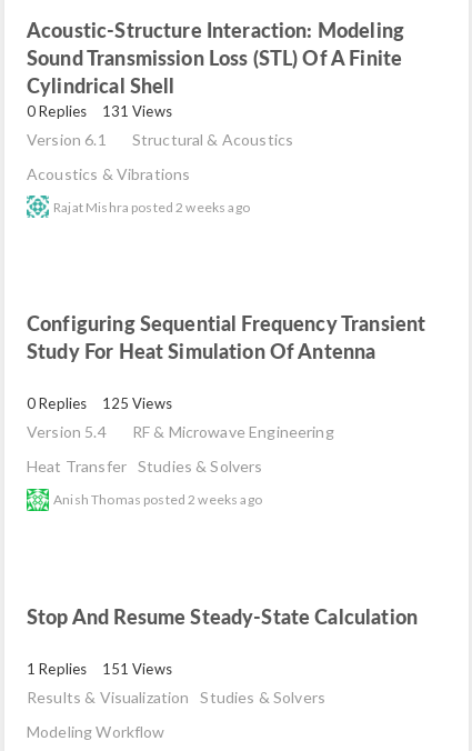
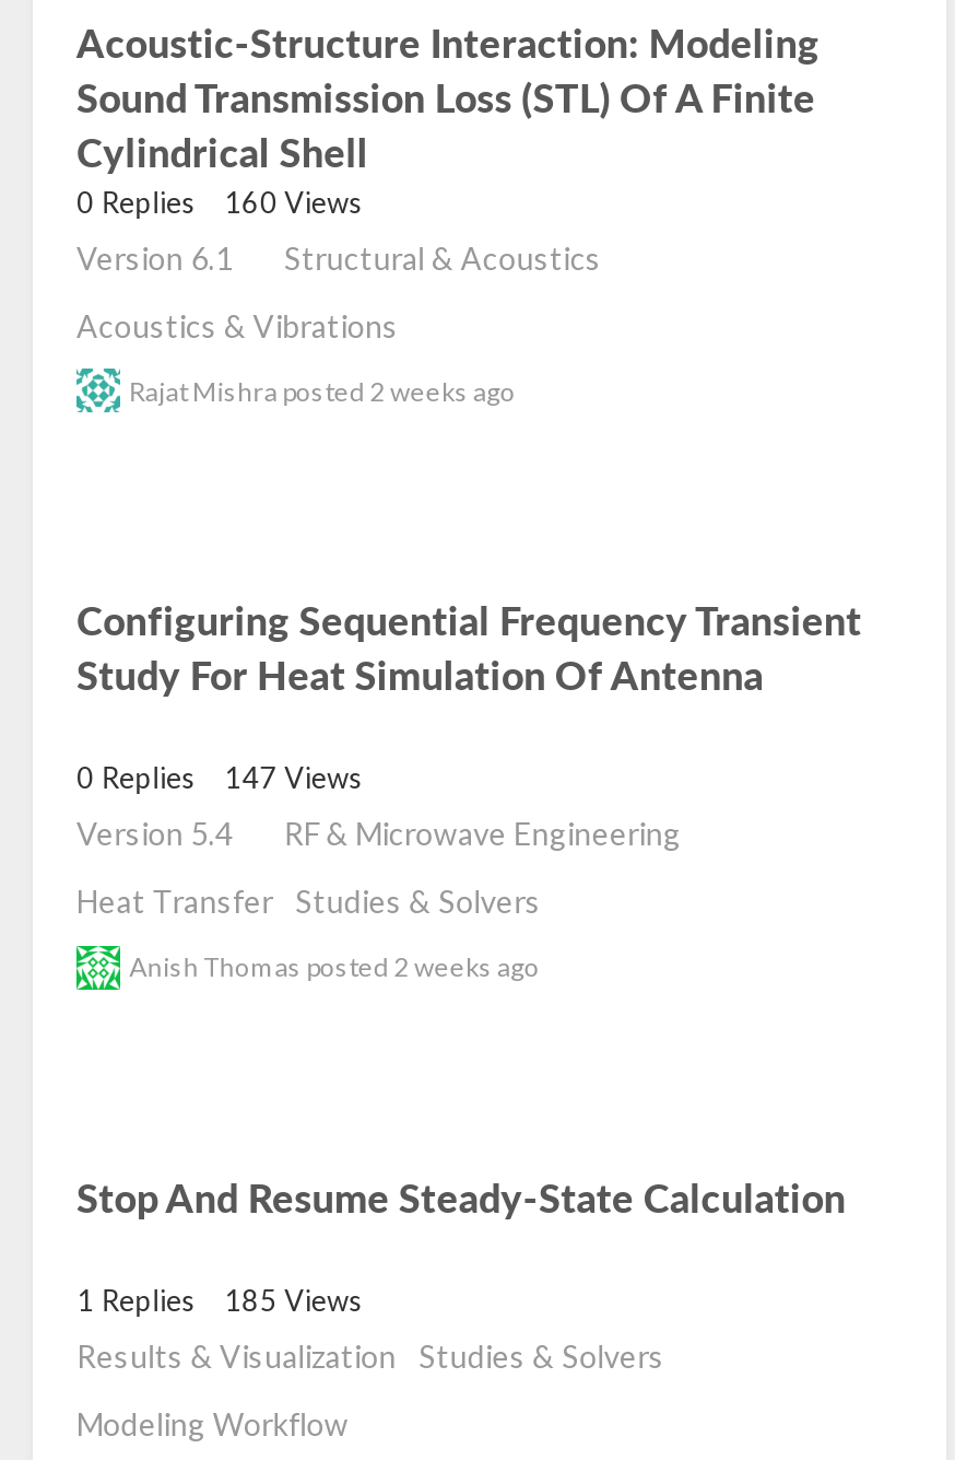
- 0 Replies 131 Views
+ 0 Replies 160 Views

- 0 Replies 125 Views
+ 0 Replies 147 Views

- 1 Replies 151 Views
+ 1 Replies 185 Views
